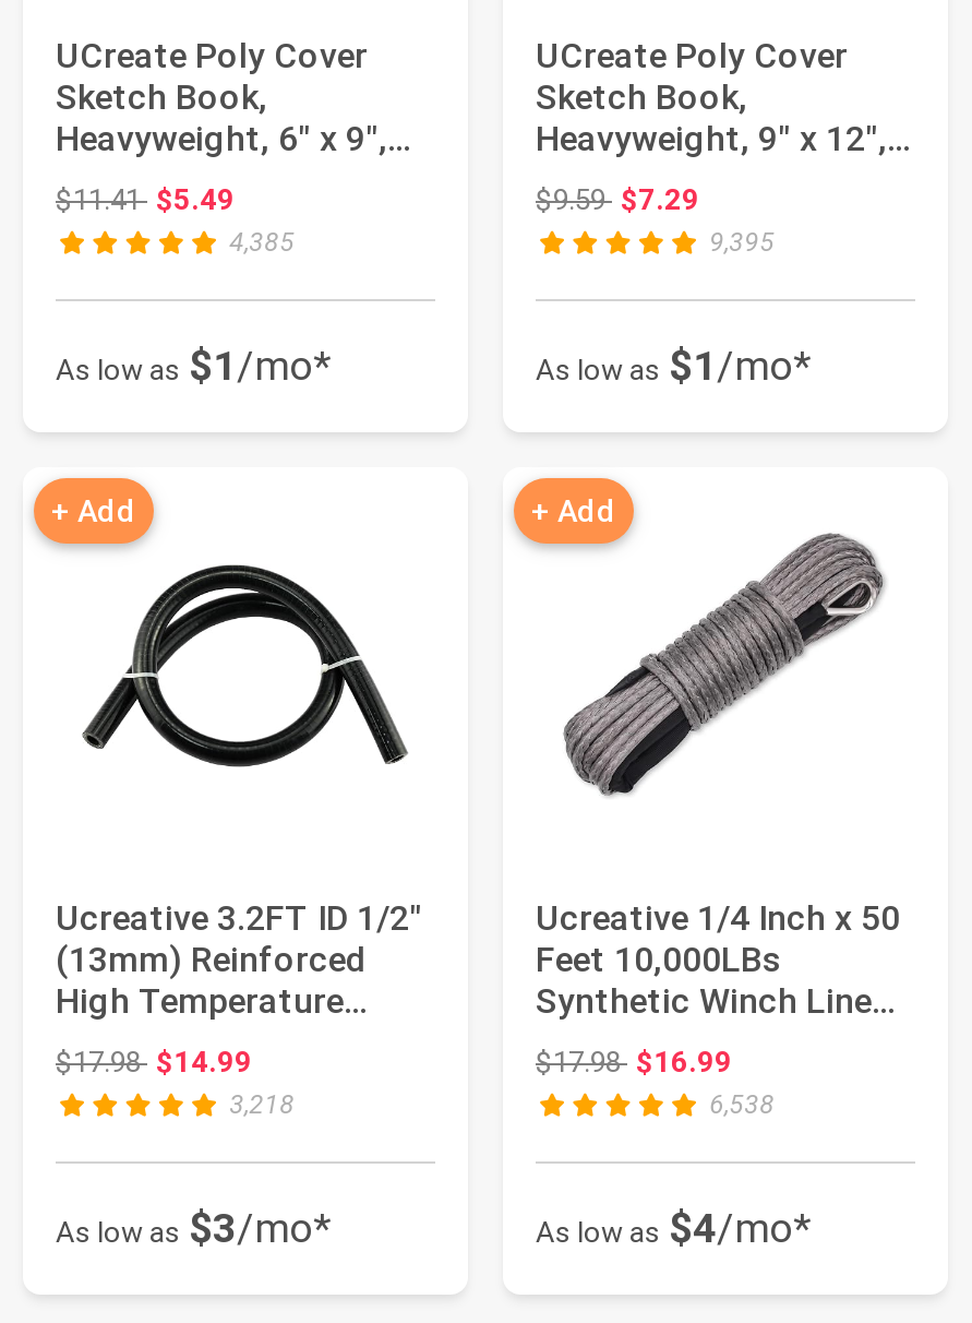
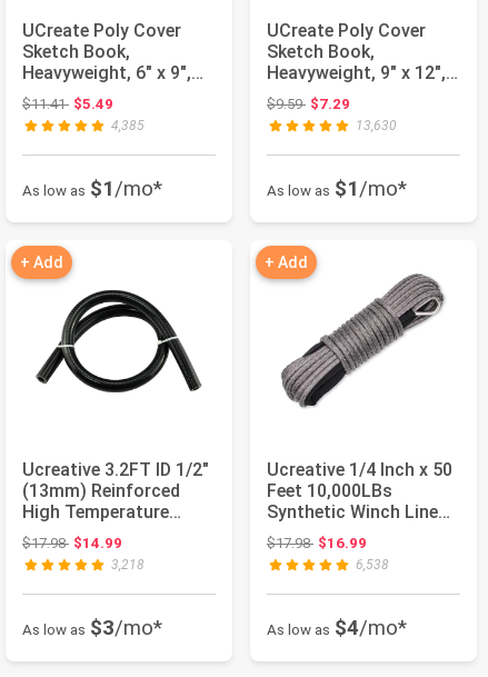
- 9,395
+ 13,630
